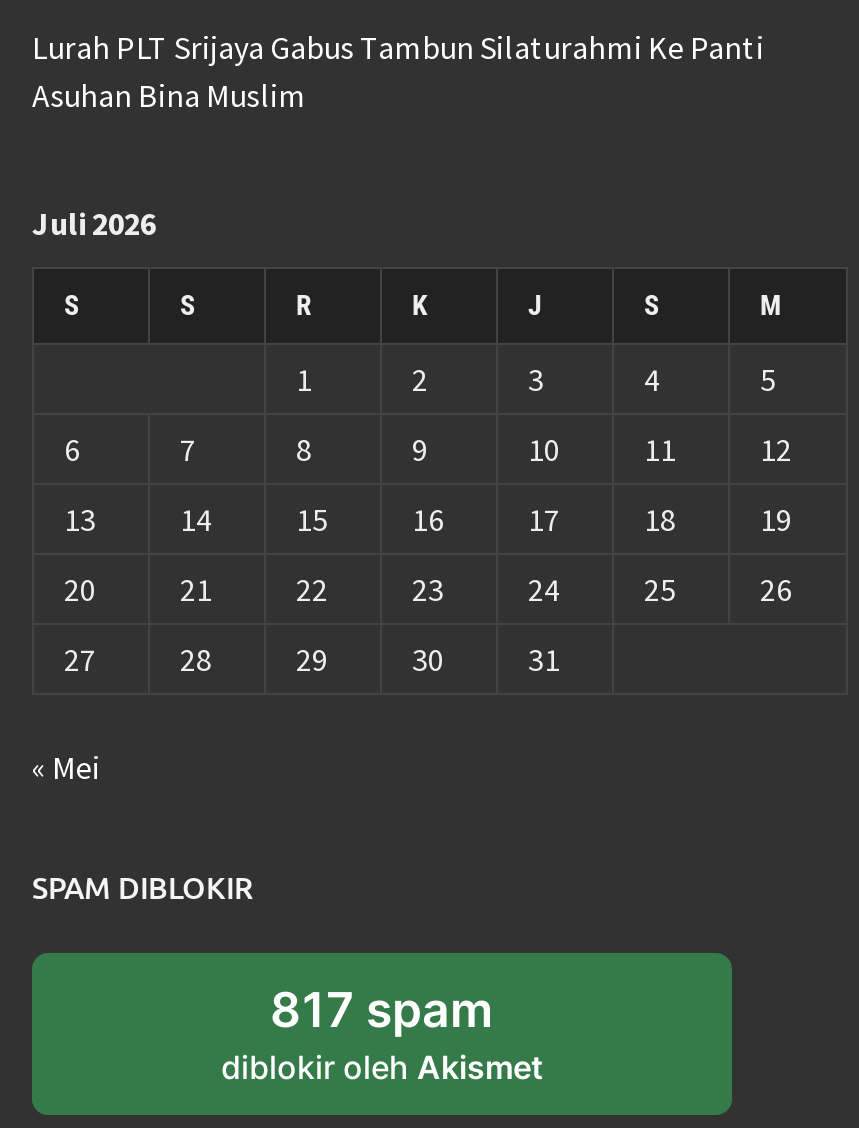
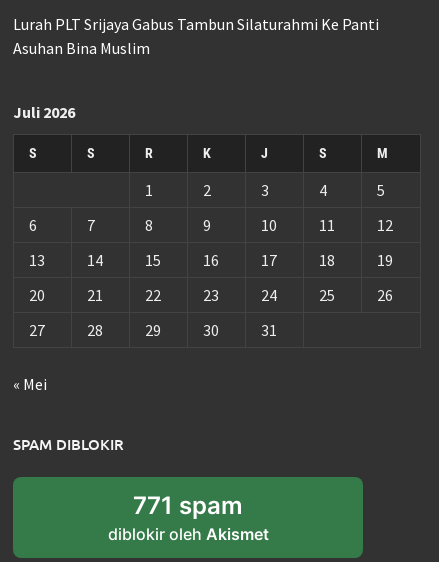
- 817 spam
+ 771 spam
